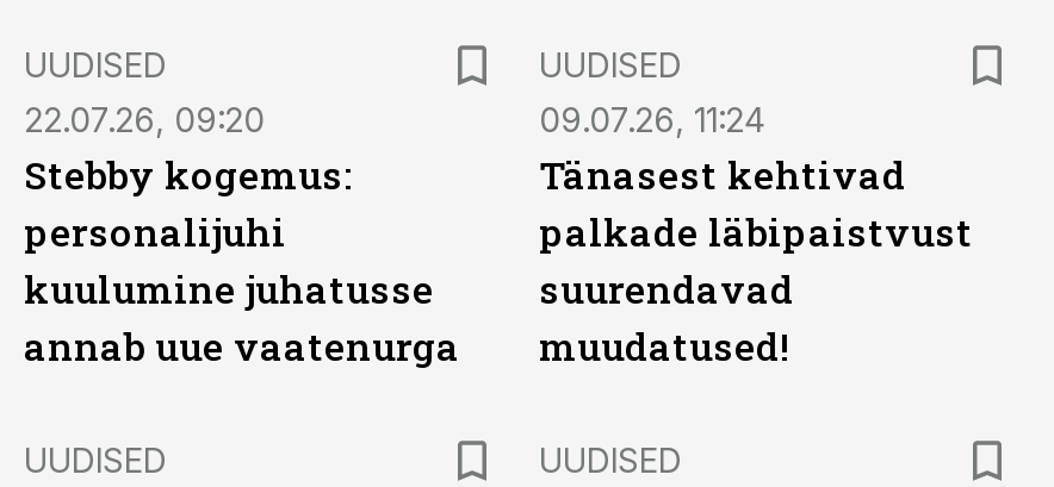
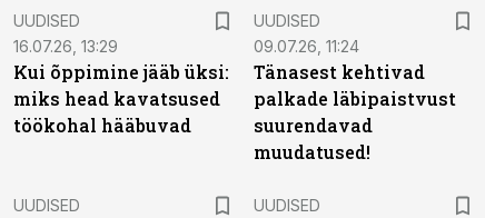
- 22.07.26, 09:20
- Stebby kogemus:
- personalijuhi
- kuulumine juhatusse
- annab uue vaatenurga
+ 16.07.26, 13:29
+ Kui õppimine jääb üksi:
+ miks head kavatsused
+ töökohal hääbuvad
